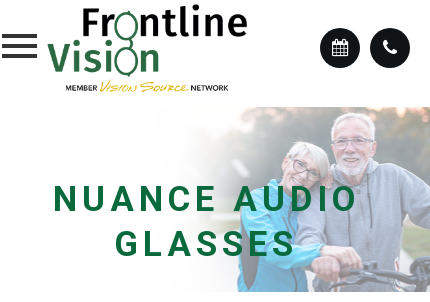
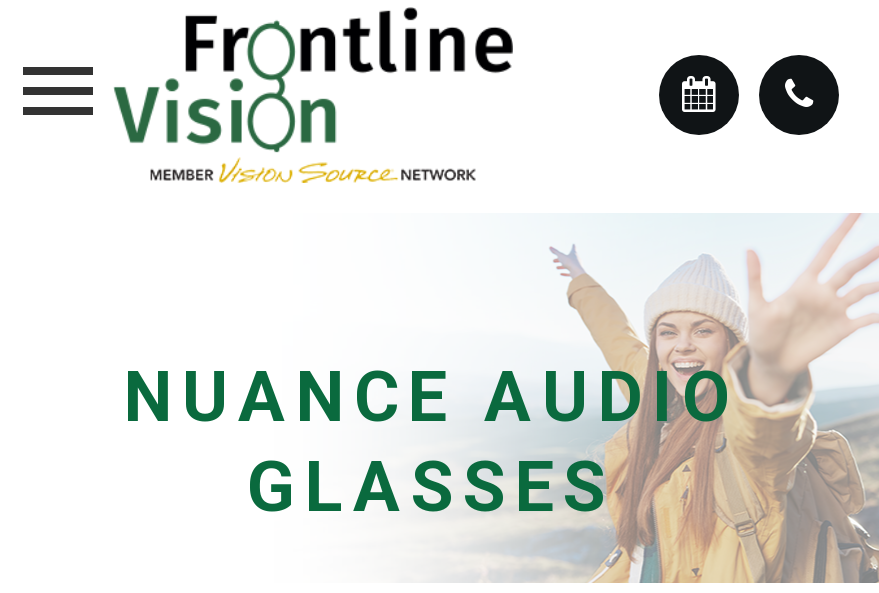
- [image]
+ [image]
